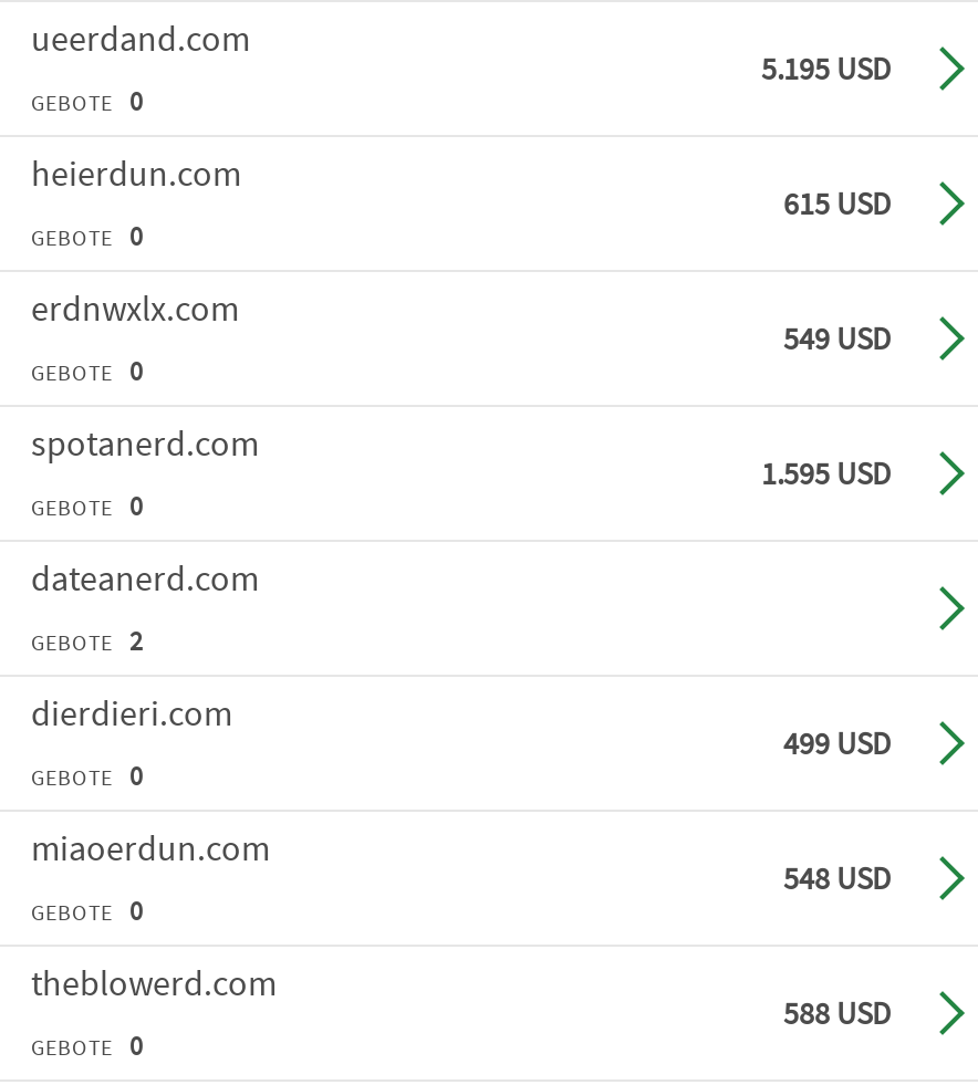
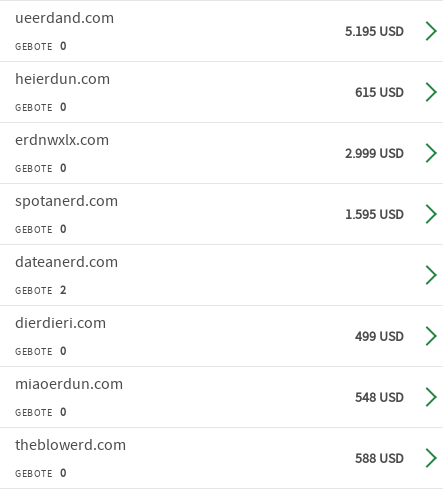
- 549 USD
+ 2.999 USD
